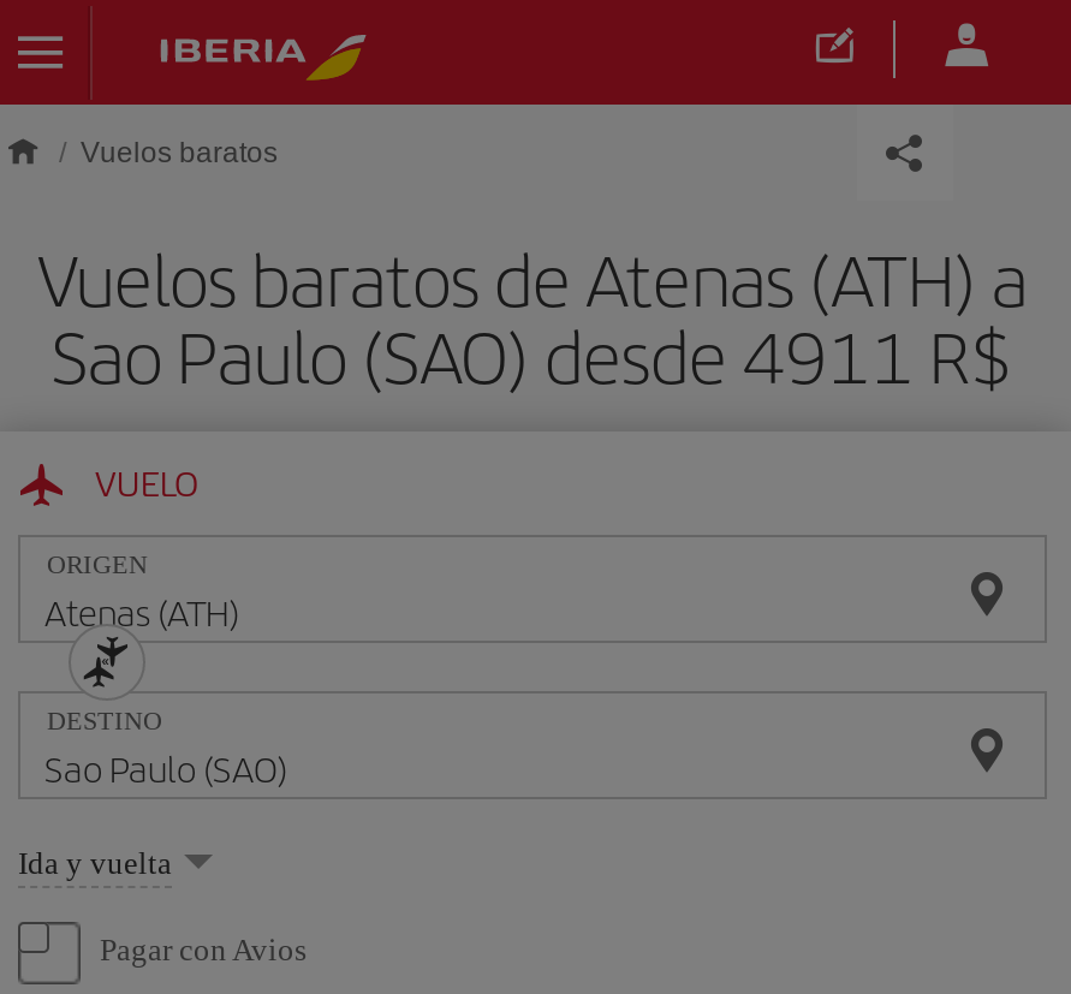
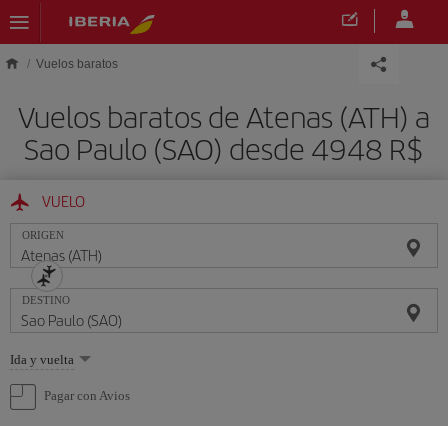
- Sao Paulo (SAO) desde 4911 R$
+ Sao Paulo (SAO) desde 4948 R$
